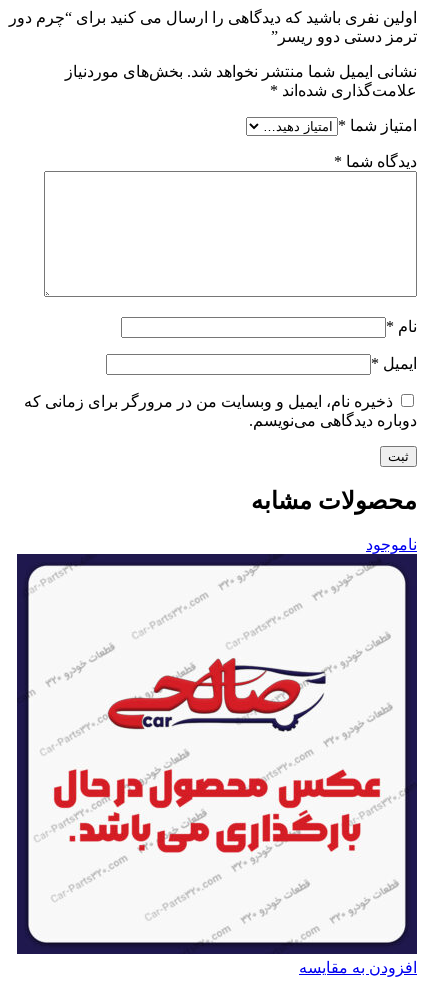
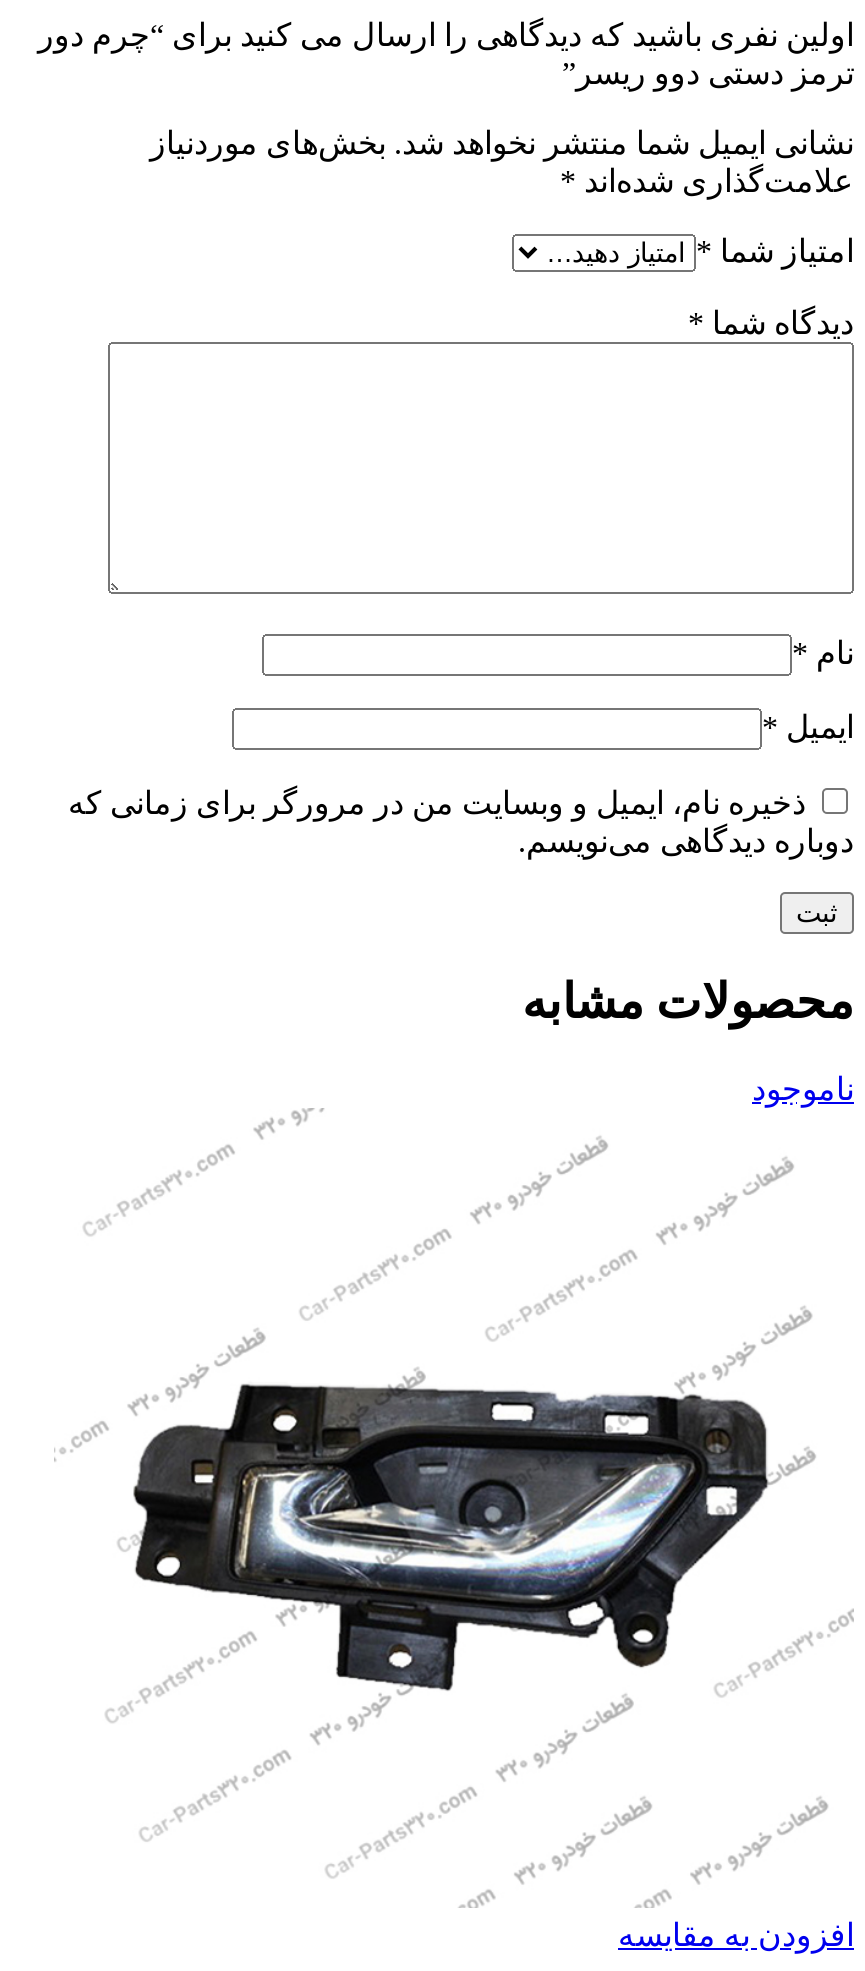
- [image]
+ [image]
